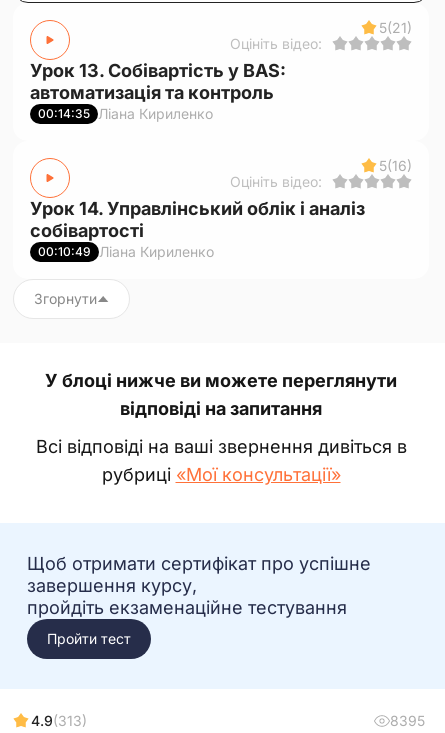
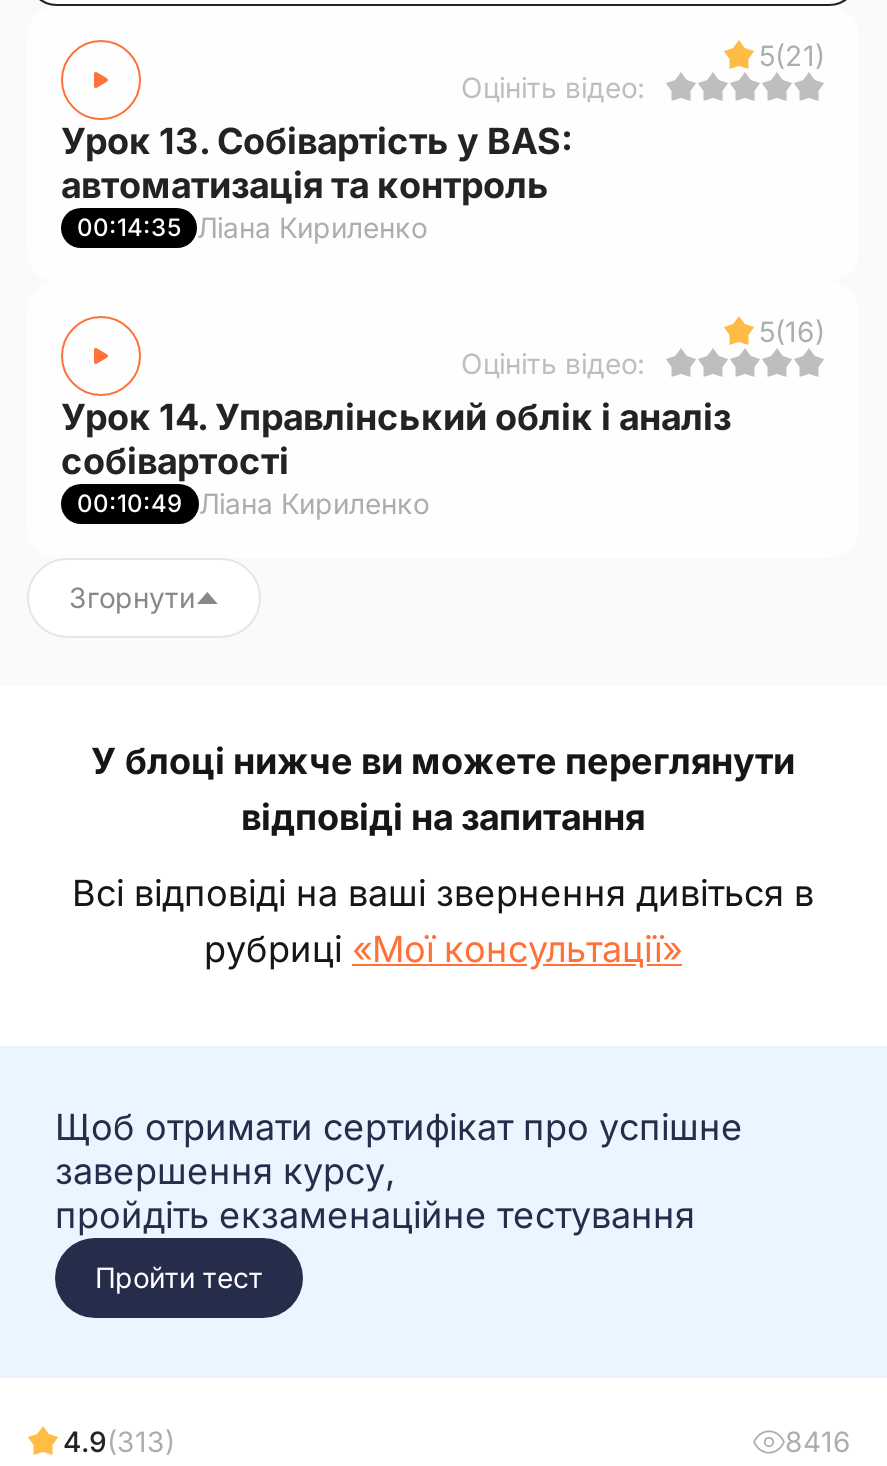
- 8395
+ 8416
